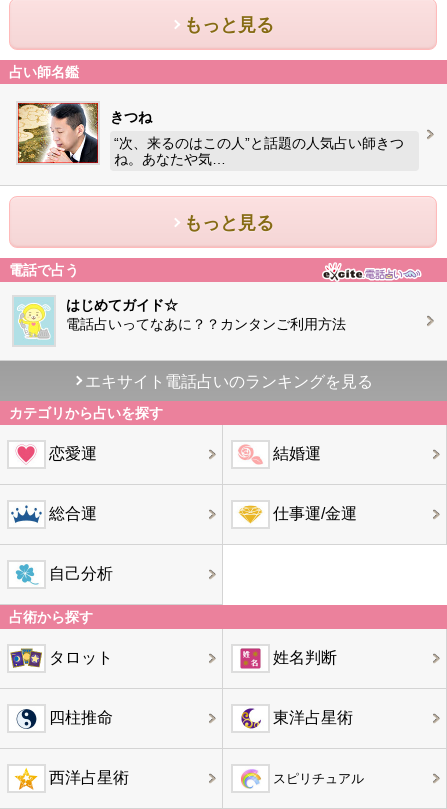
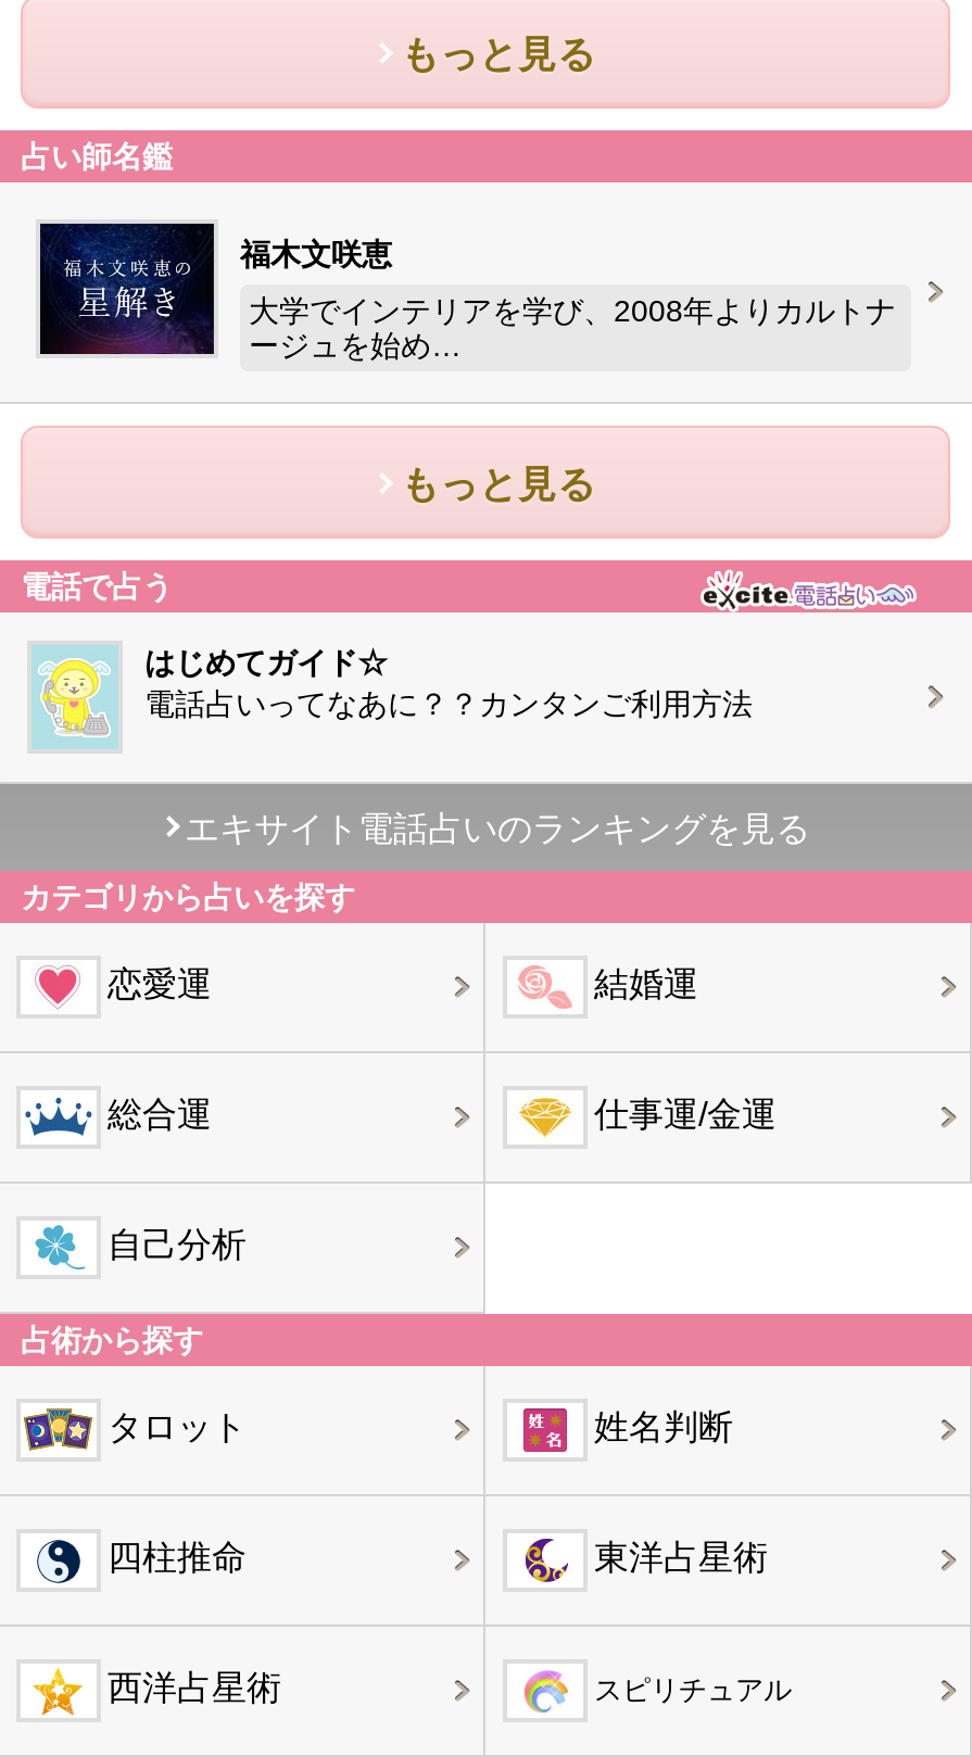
- [image]
- きつね
+ [image]
+ 福木文咲恵

- “次、来るのはこの人”と話題の人気占い師きつ
- ね。あなたや気…
+ 大学でインテリアを学び、2008年よりカルトナ
+ ージュを始め…
